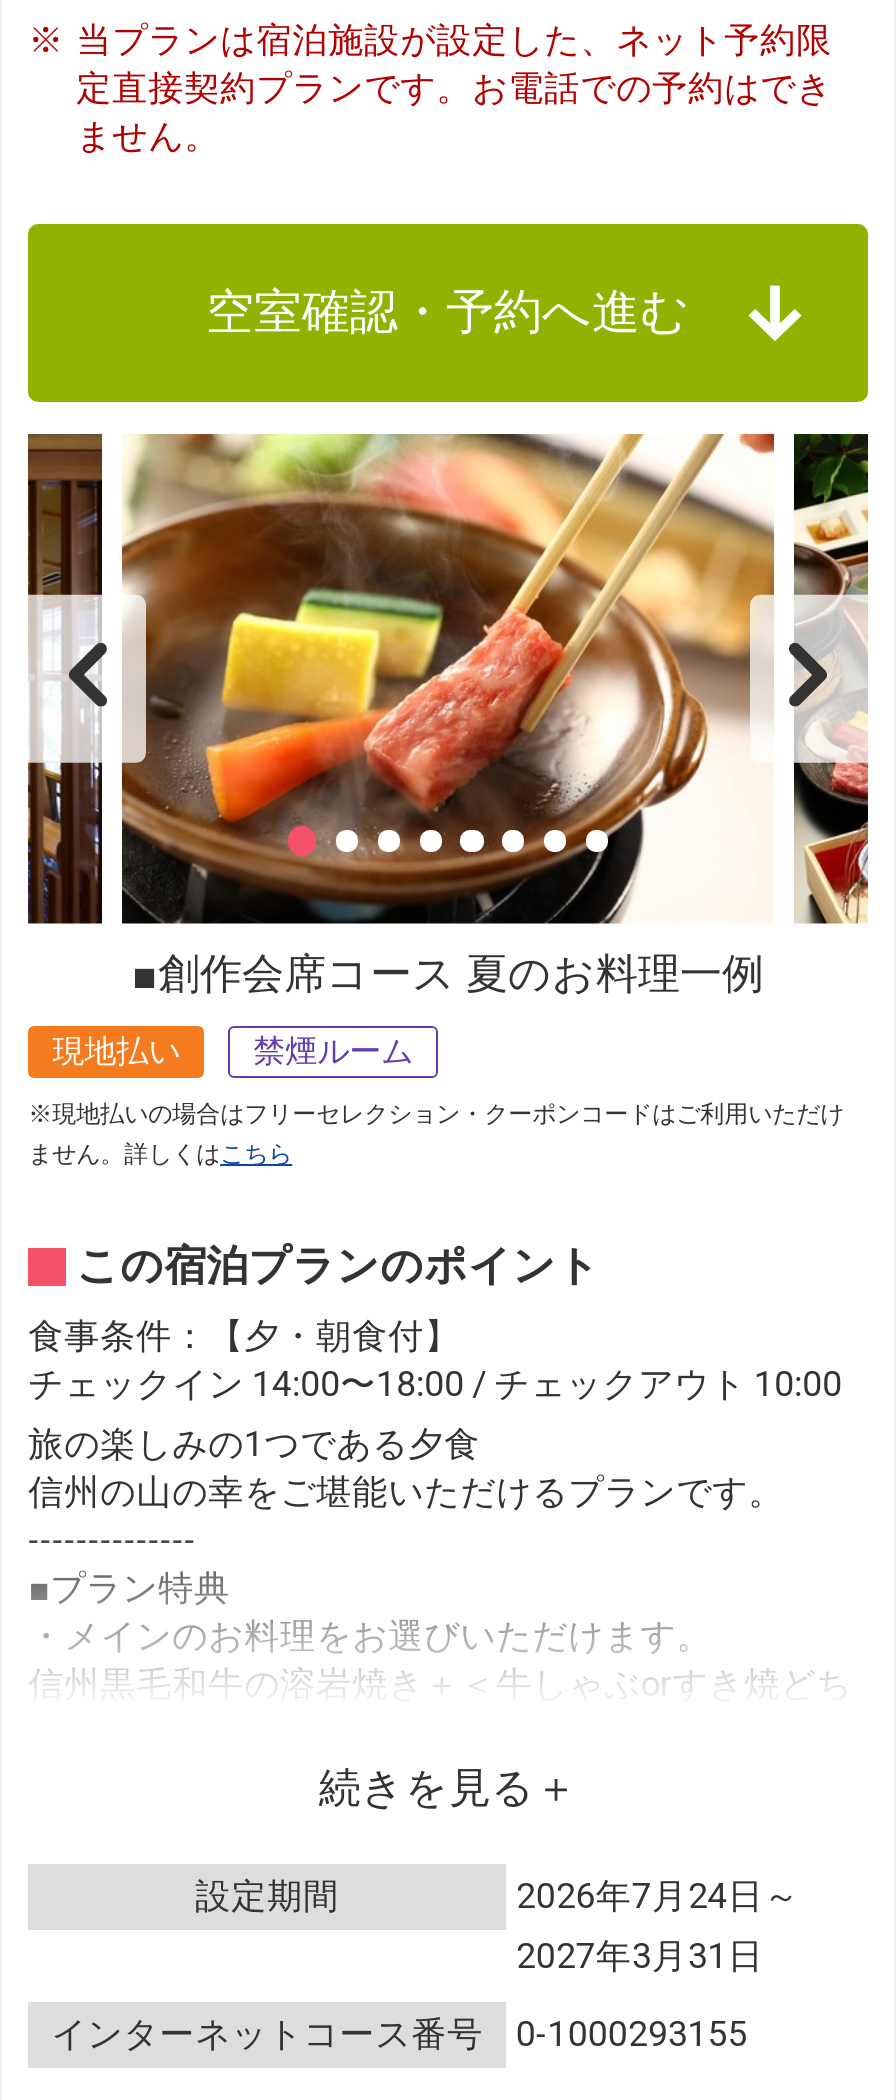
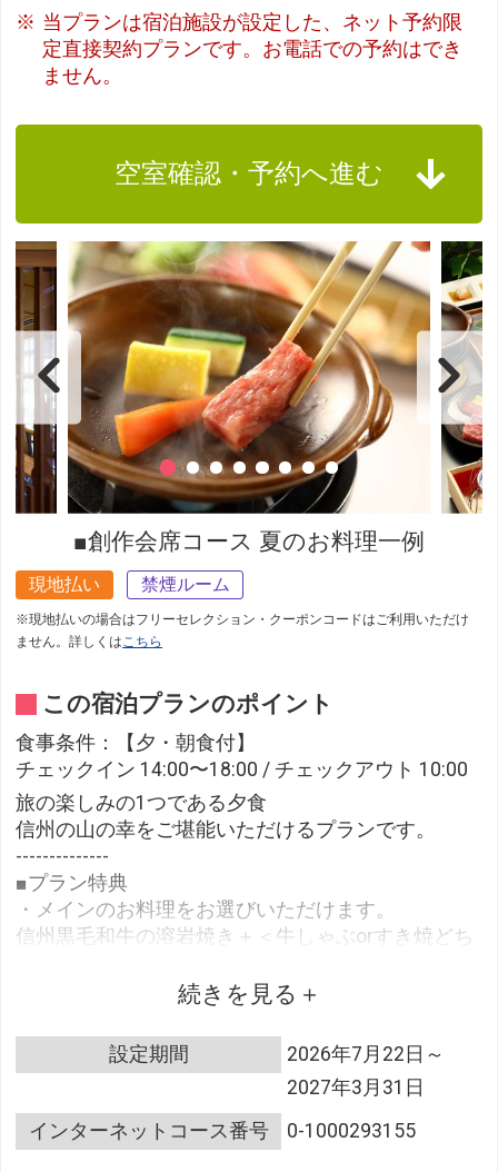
- 2026年7月24日～
+ 2026年7月22日～
